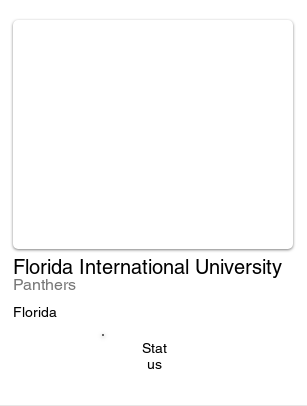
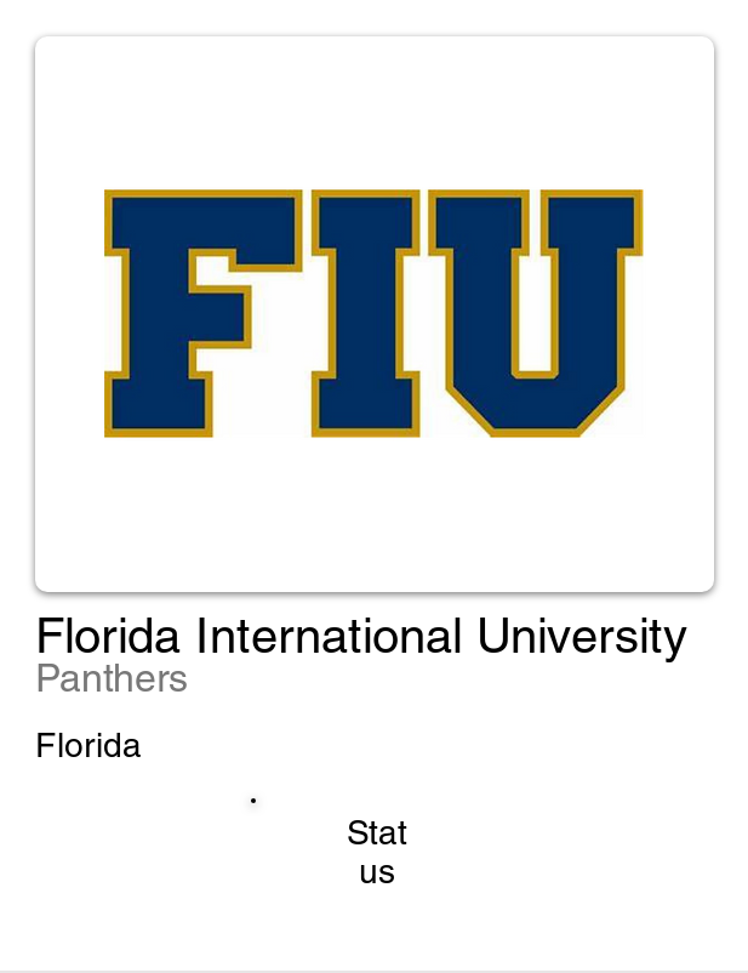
+ [image]
